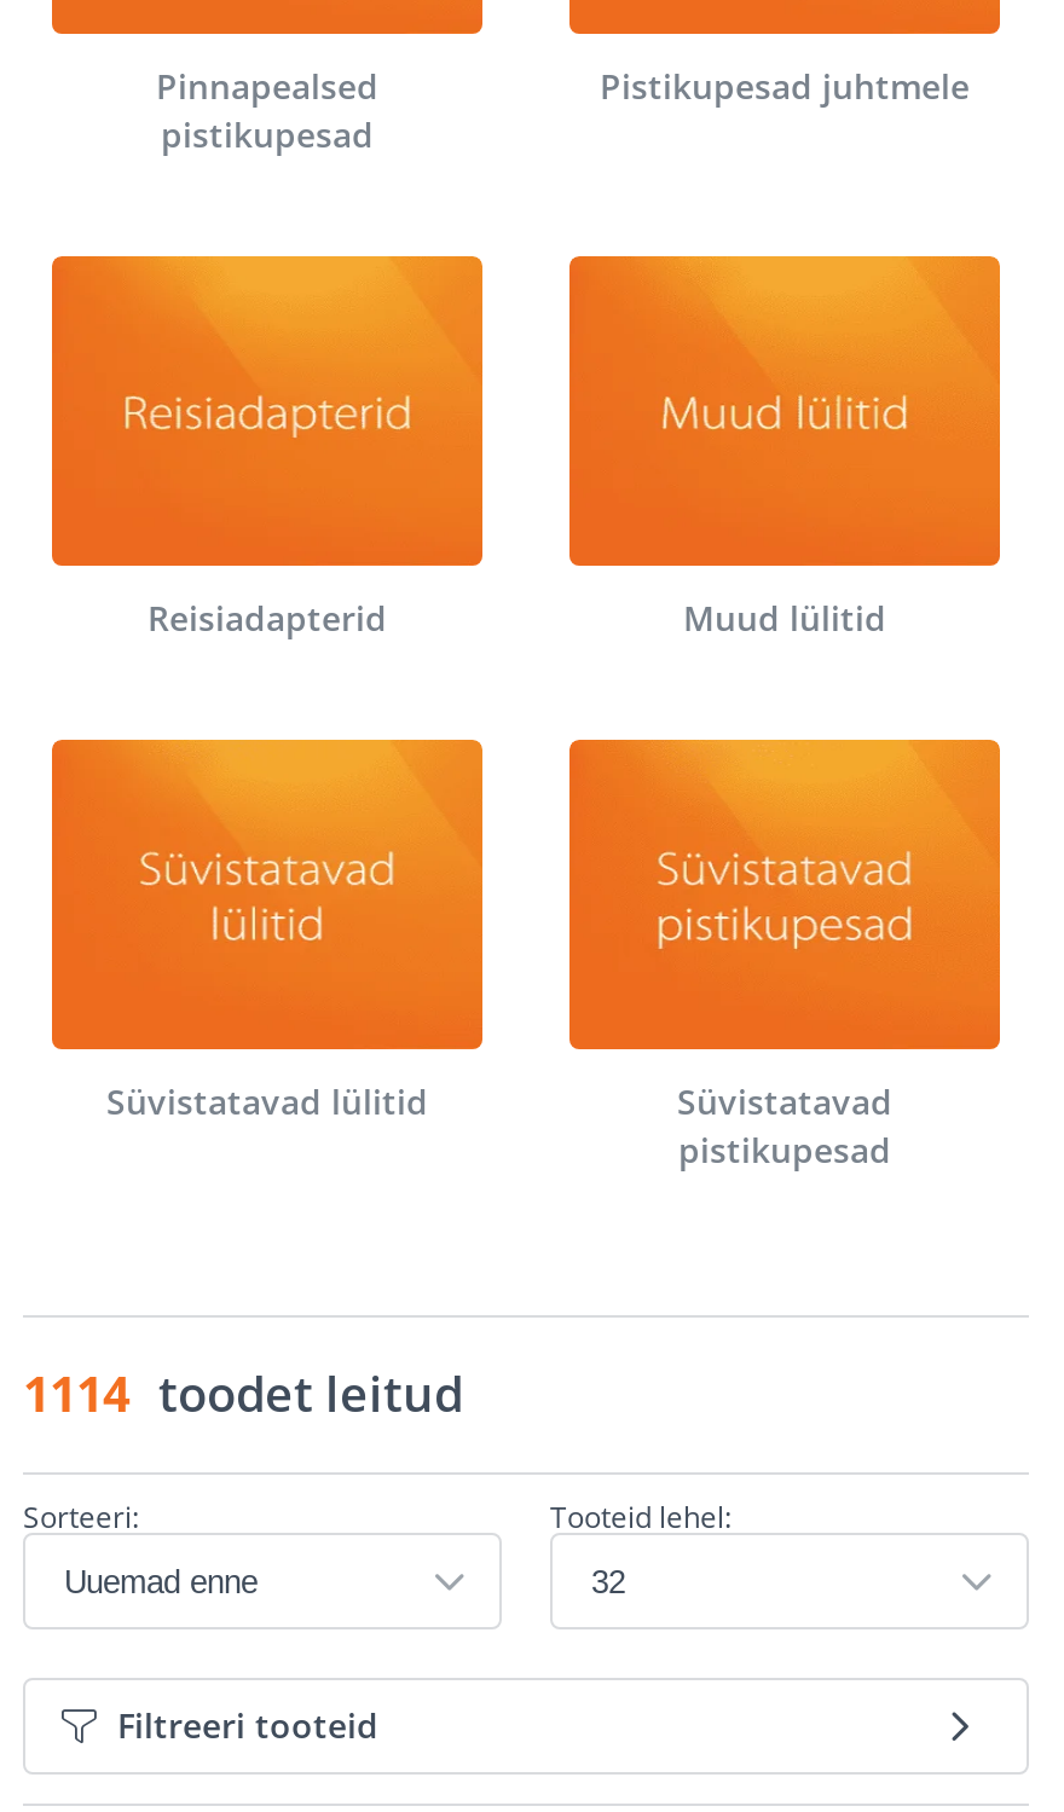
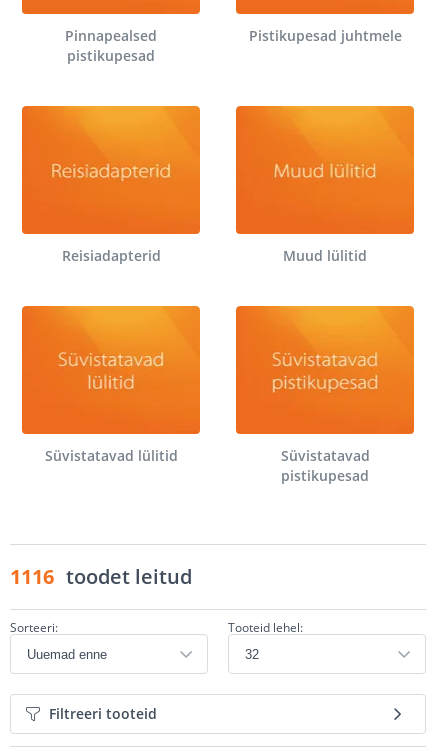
- 1114 toodet leitud
+ 1116 toodet leitud
